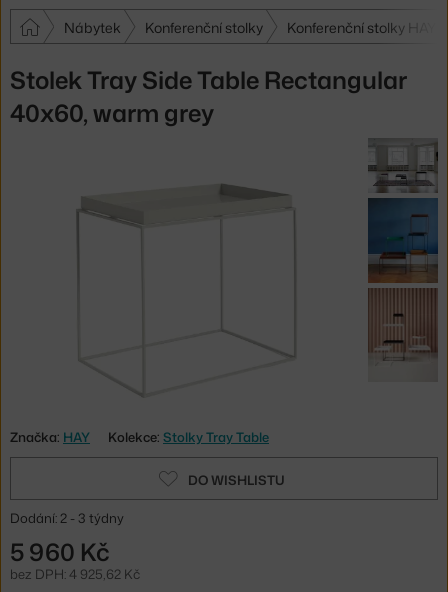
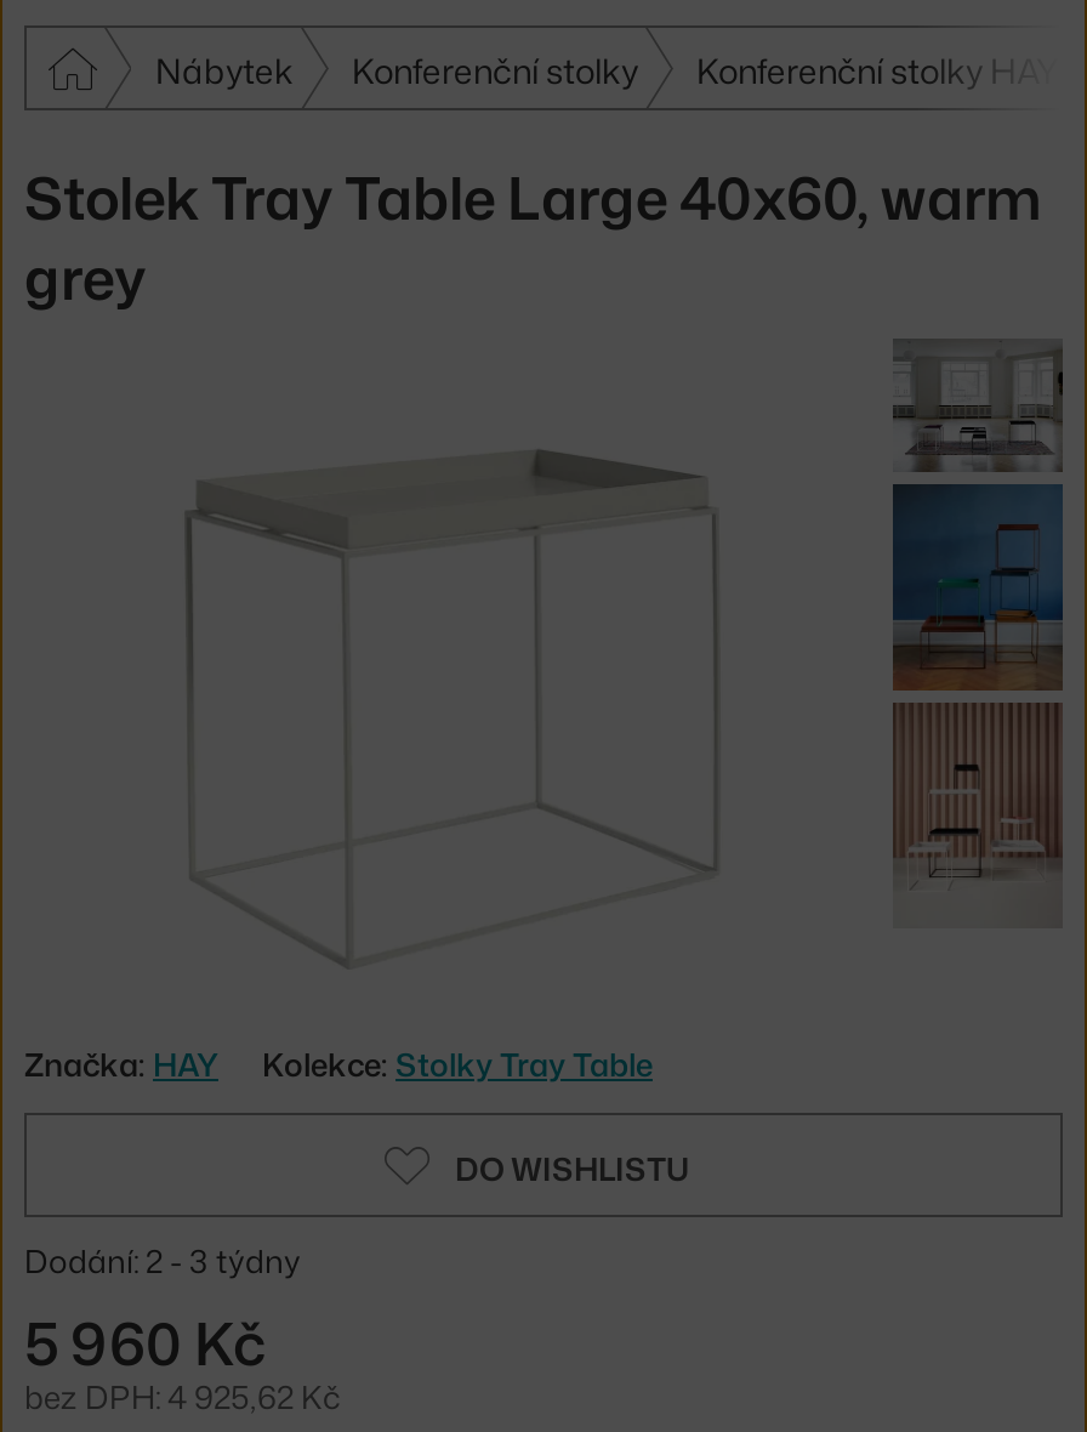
- Stolek Tray Side Table Rectangular
- 40x60, warm grey
+ Stolek Tray Table Large 40x60, warm
+ grey
